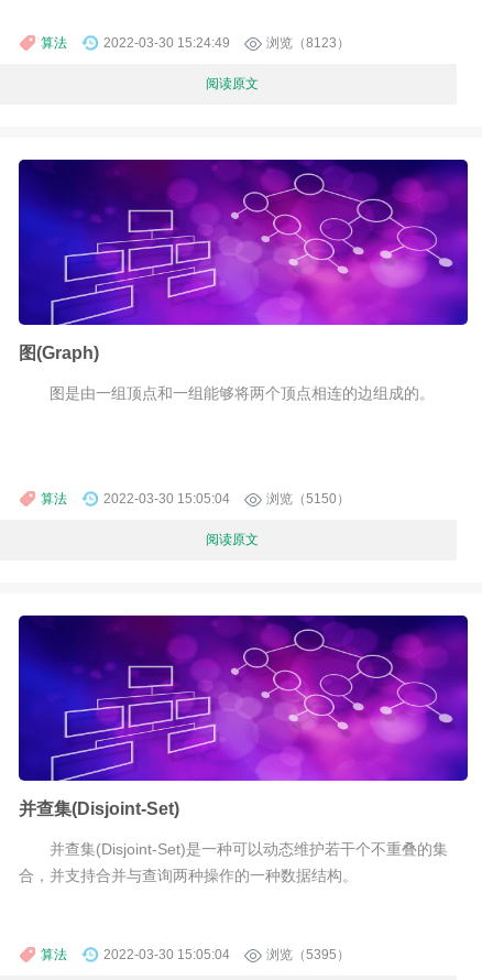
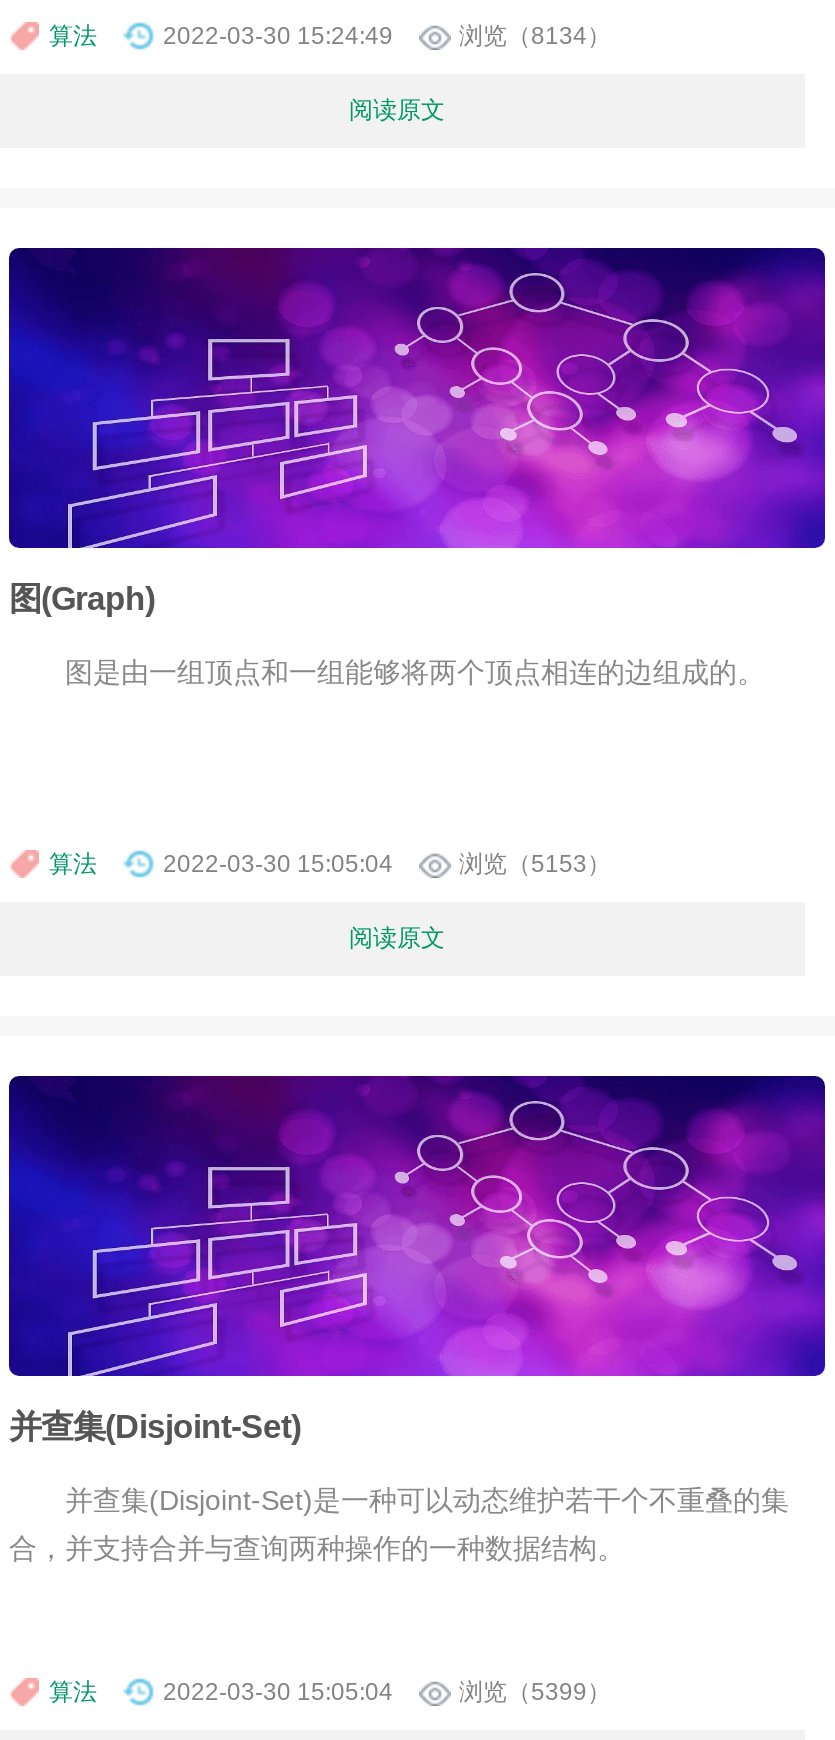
- 浏览（8123）
+ 浏览（8134）

- 浏览（5150）
+ 浏览（5153）

- 浏览（5395）
+ 浏览（5399）
